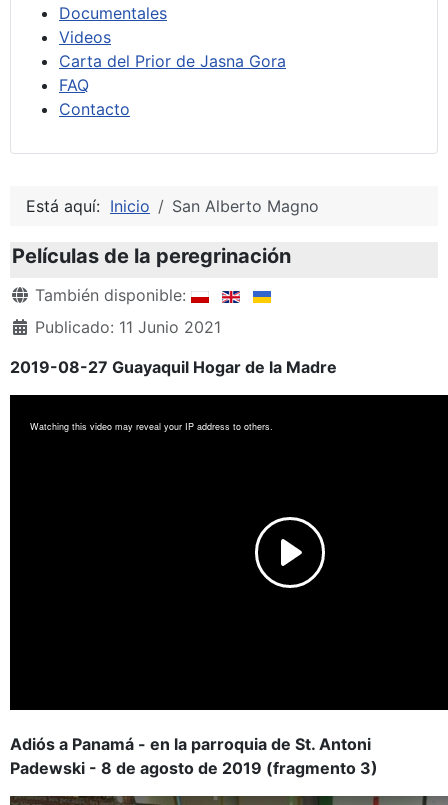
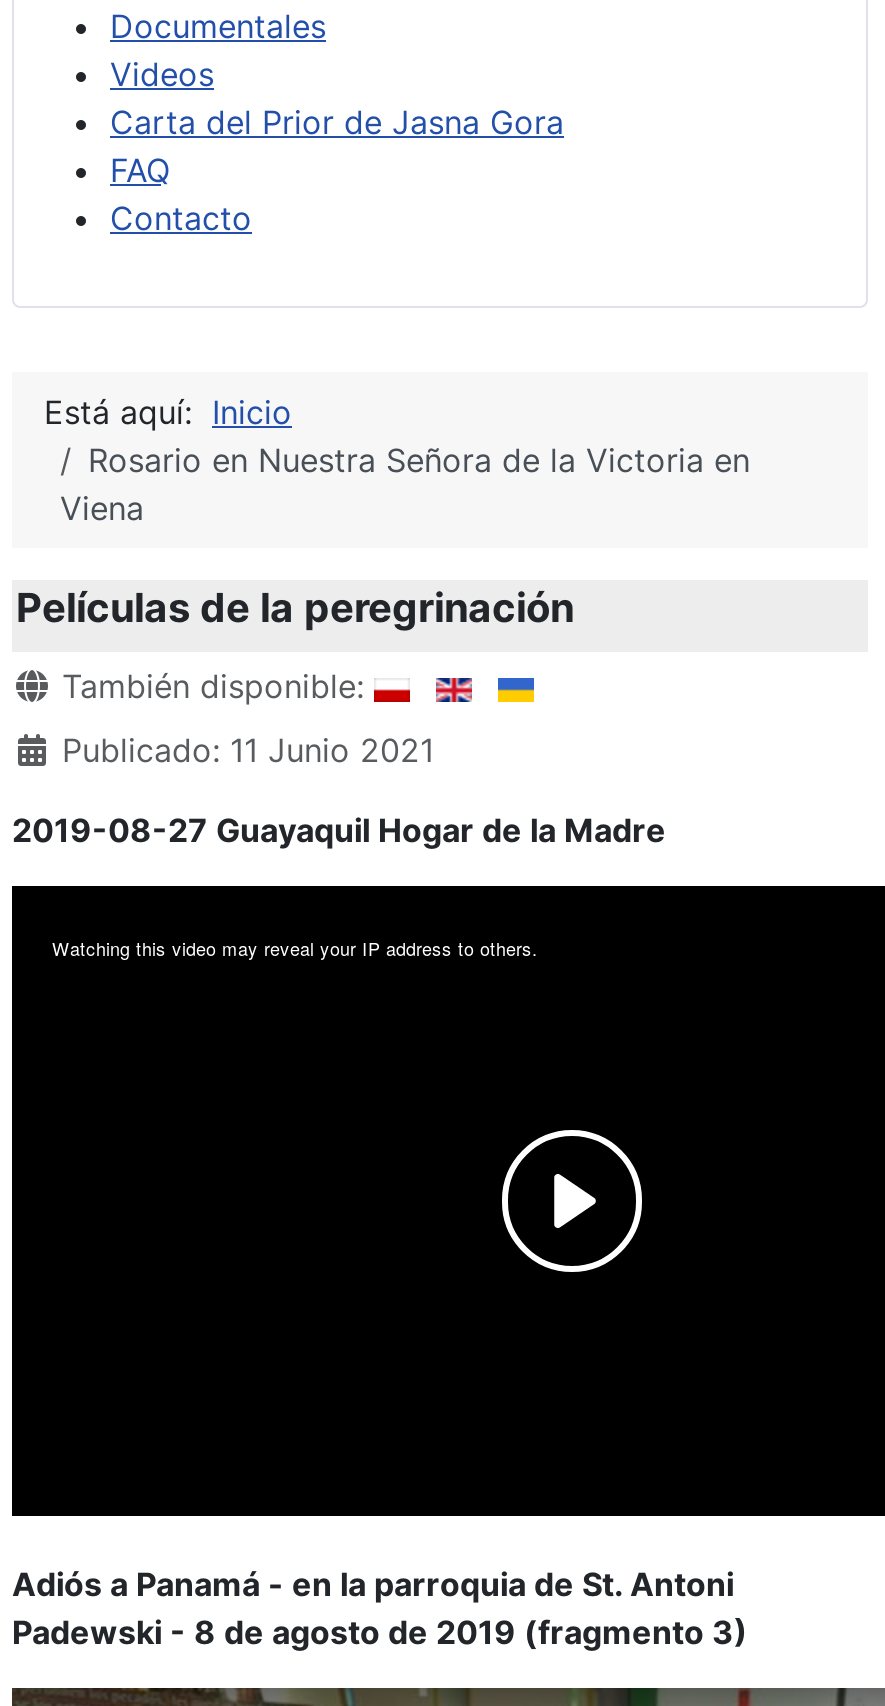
- San Alberto Magno
+ Rosario en Nuestra Señora de la Victoria en
+ Viena
